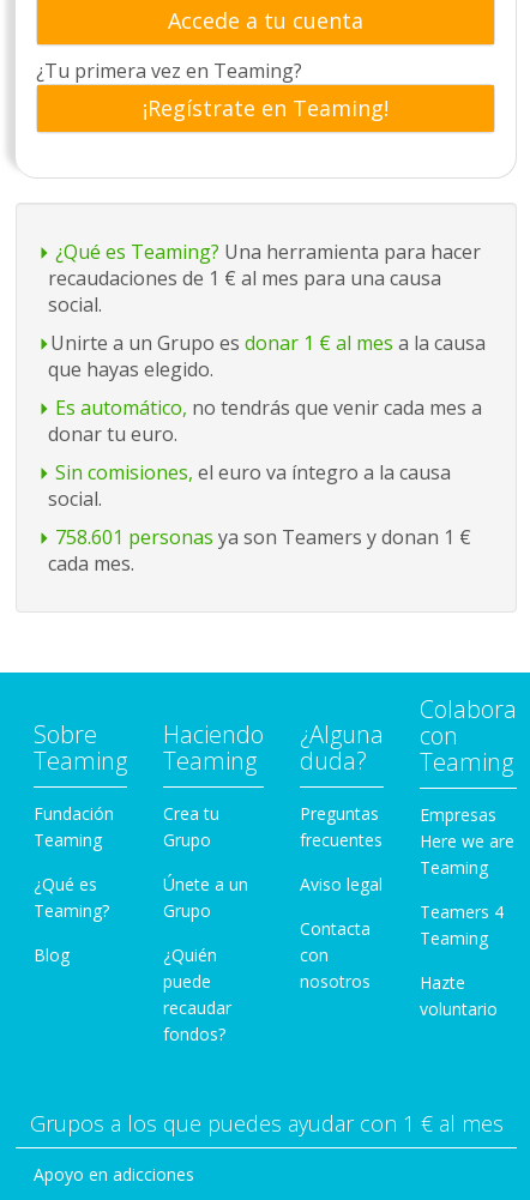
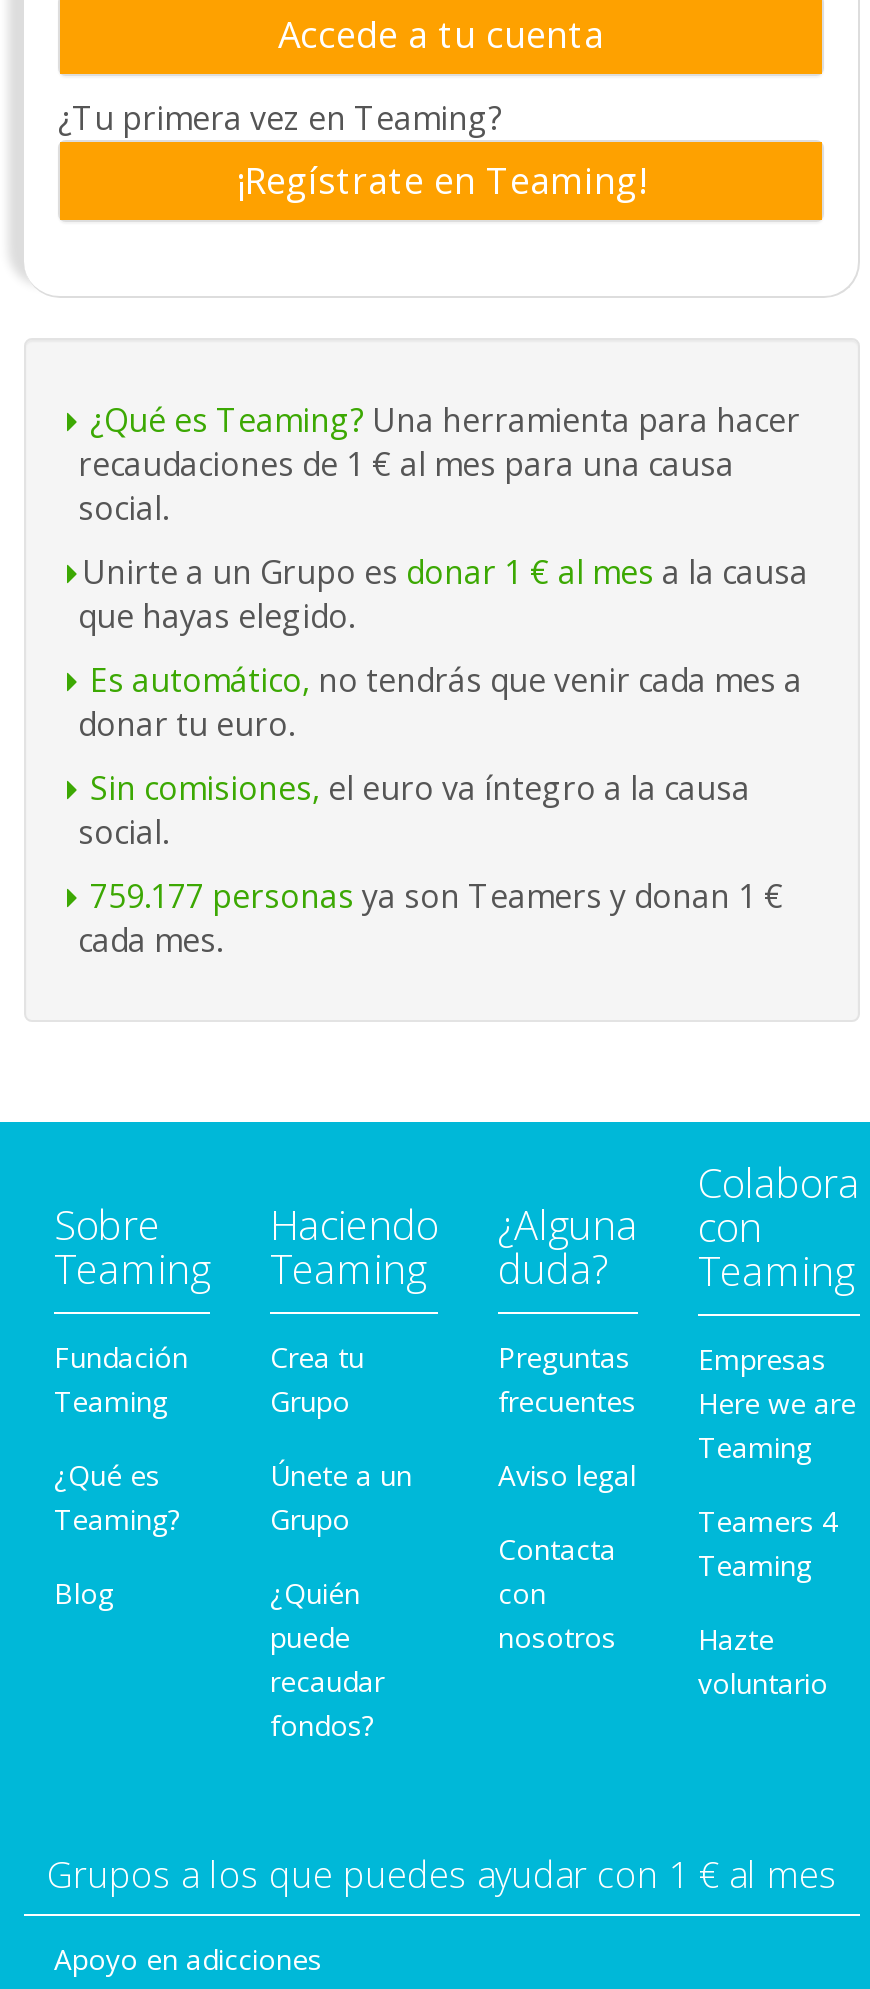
- 758.601 personas ya son Teamers y donan 1 €
+ 759.177 personas ya son Teamers y donan 1 €
